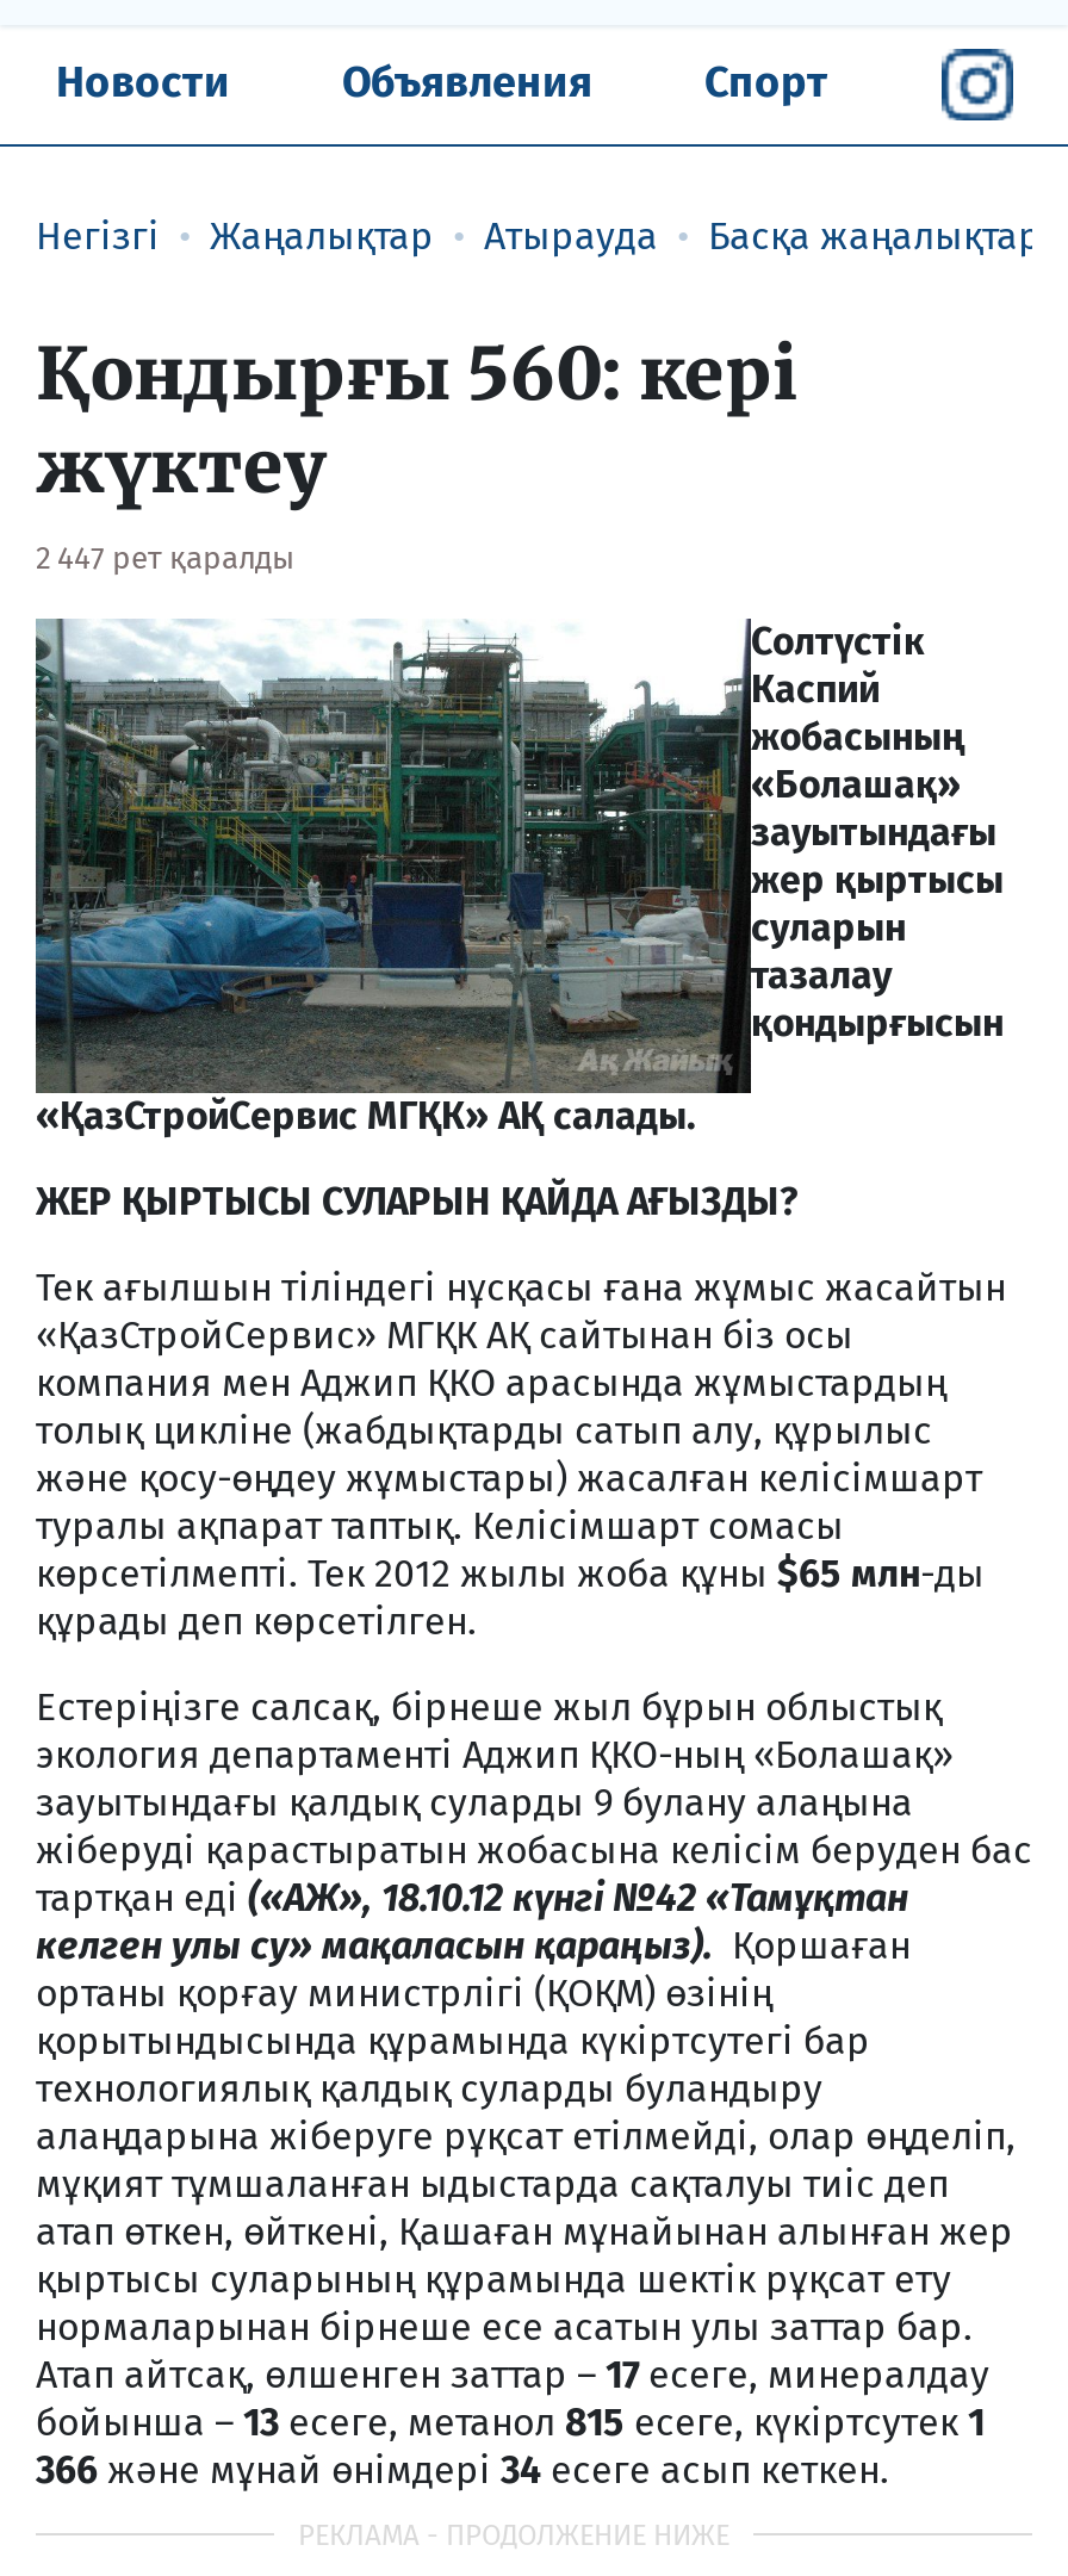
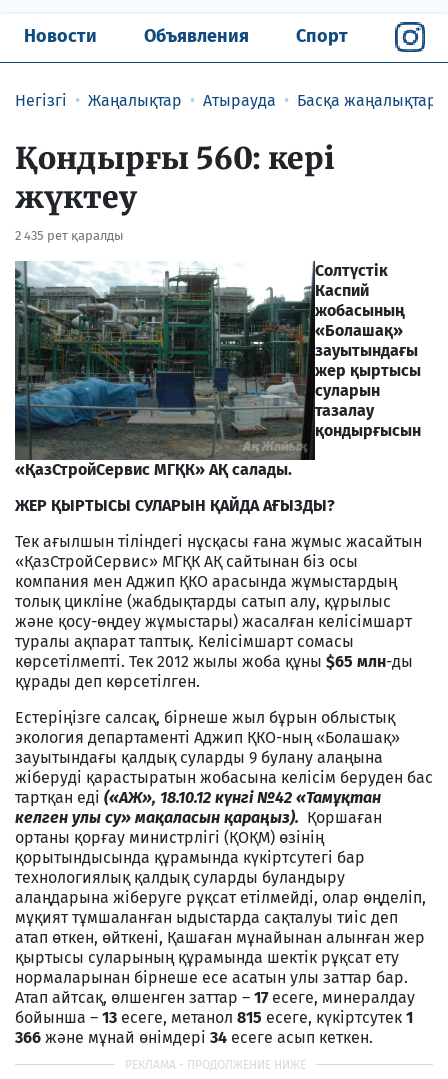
- 2 447 рет қаралды
+ 2 435 рет қаралды
